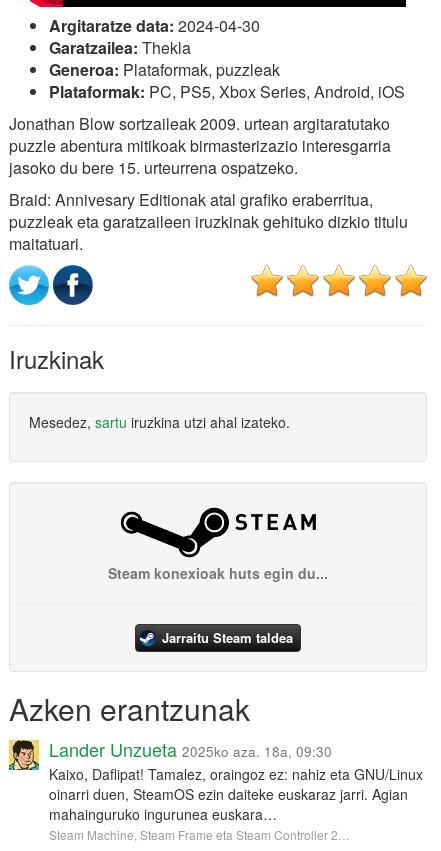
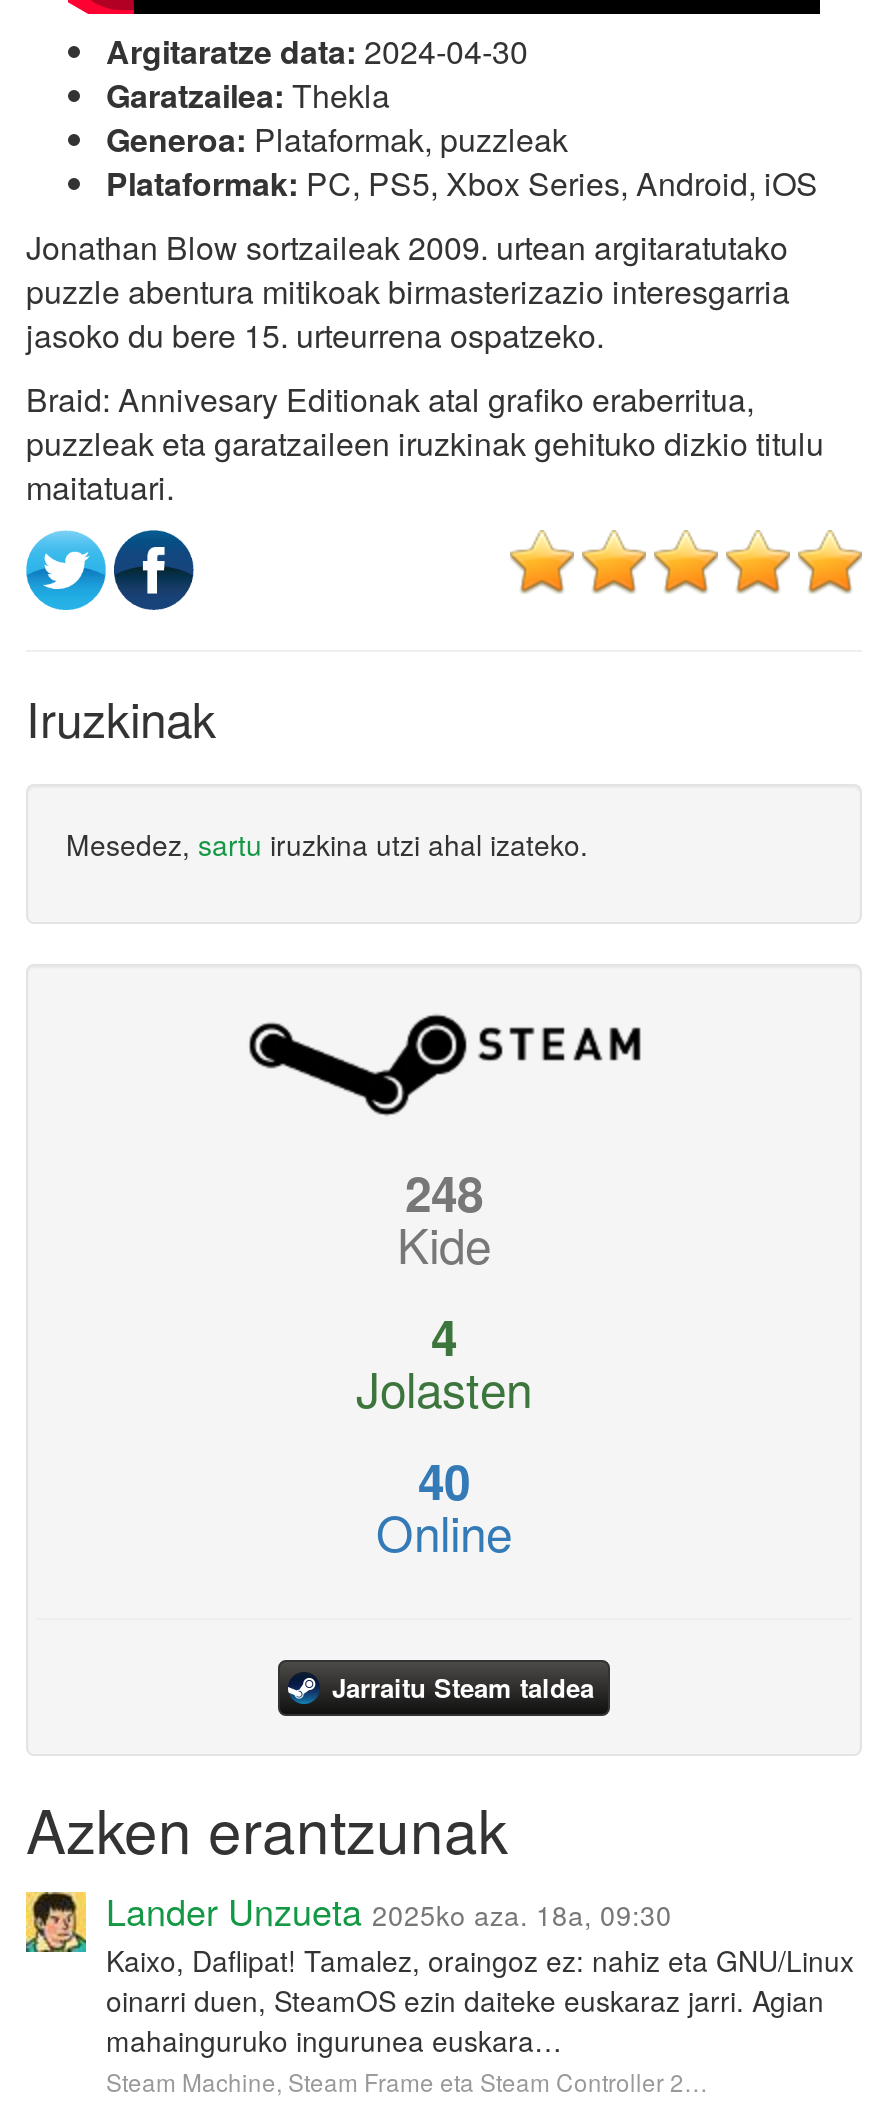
- Steam konexioak huts egin du...
+ 248
+ Kide
+ 4
+ Jolasten
+ 40
+ Online
